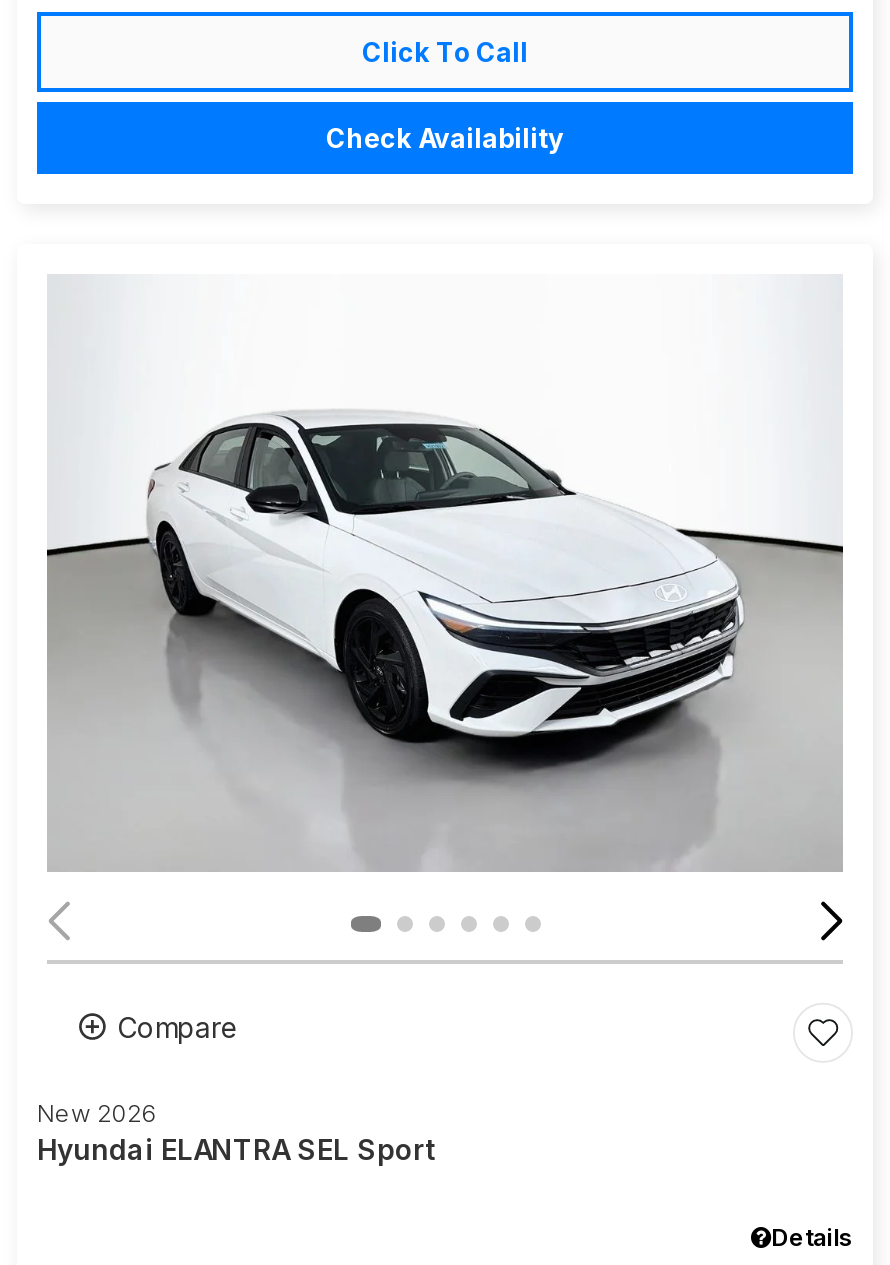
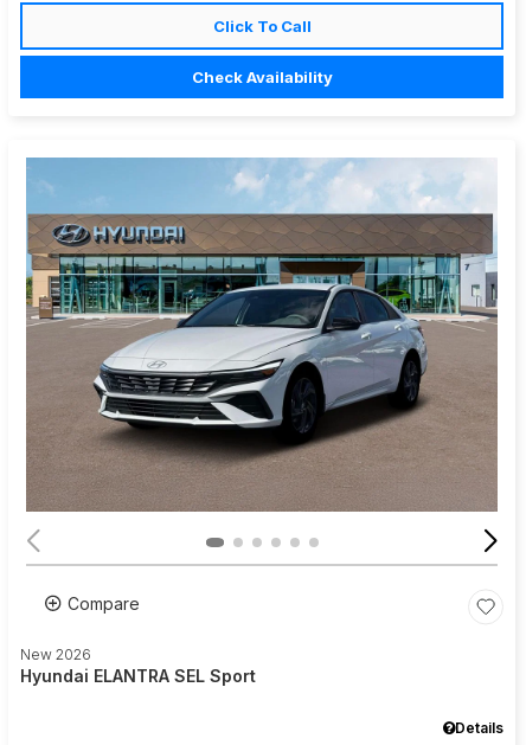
- [image]
+ [image]
